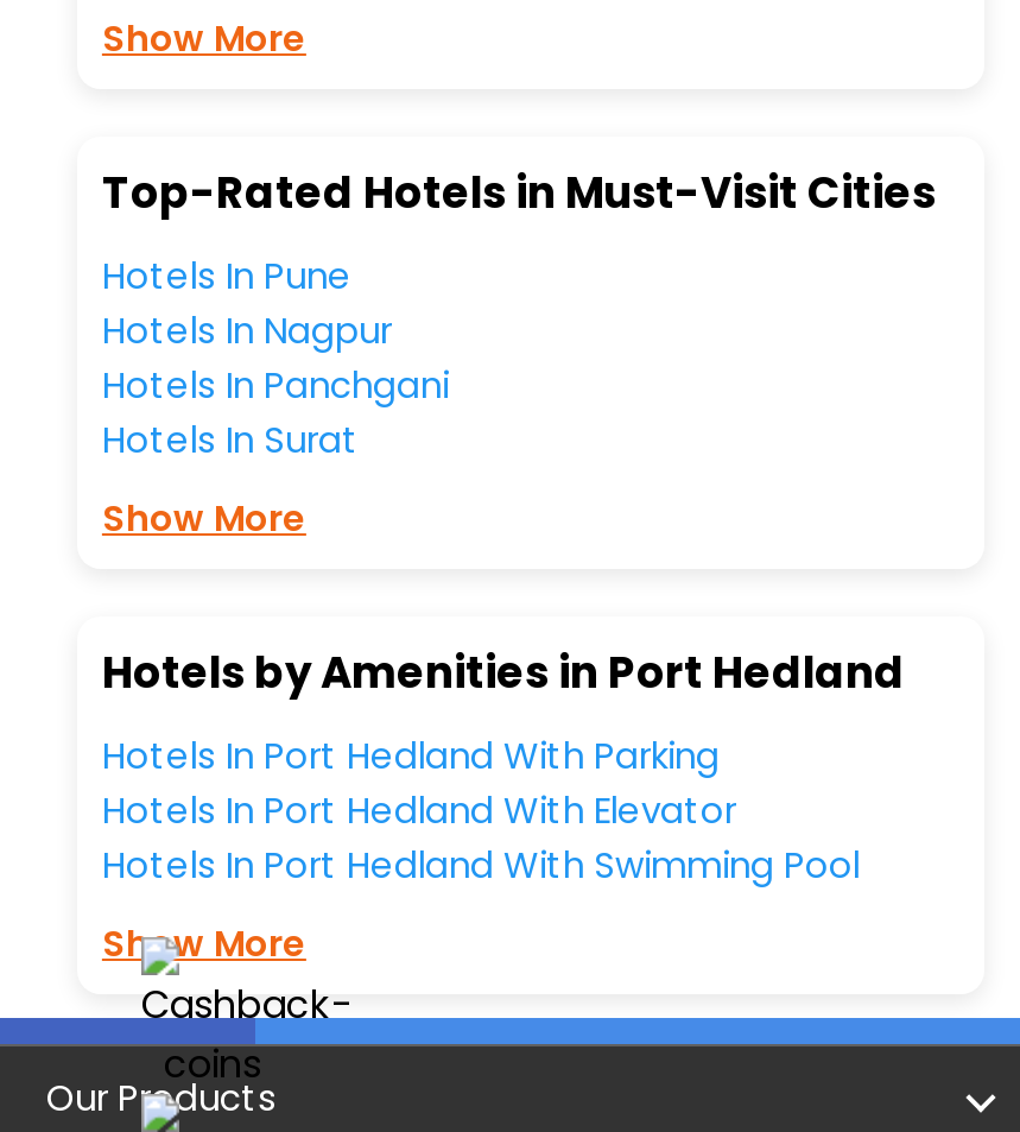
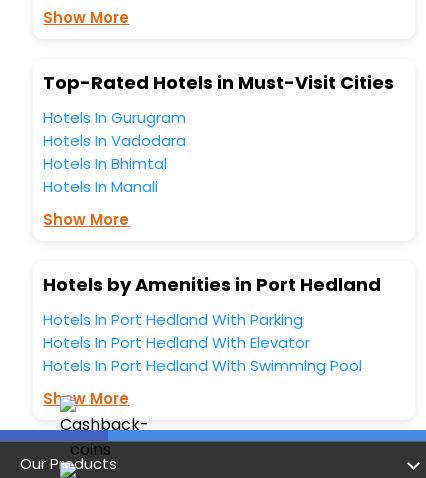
- Hotels In Pune
+ Hotels In Gurugram

- Hotels In Nagpur
+ Hotels In Vadodara

- Hotels In Panchgani
+ Hotels In Bhimtal

- Hotels In Surat
+ Hotels In Manali
